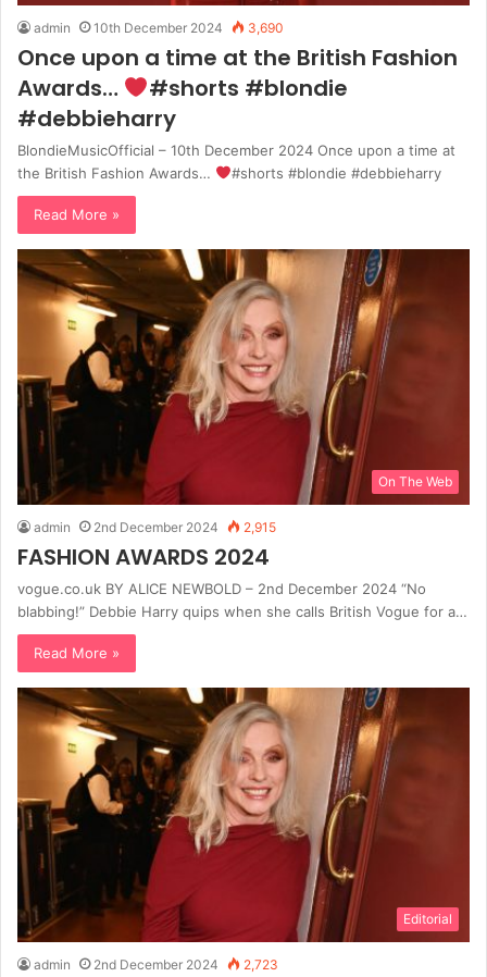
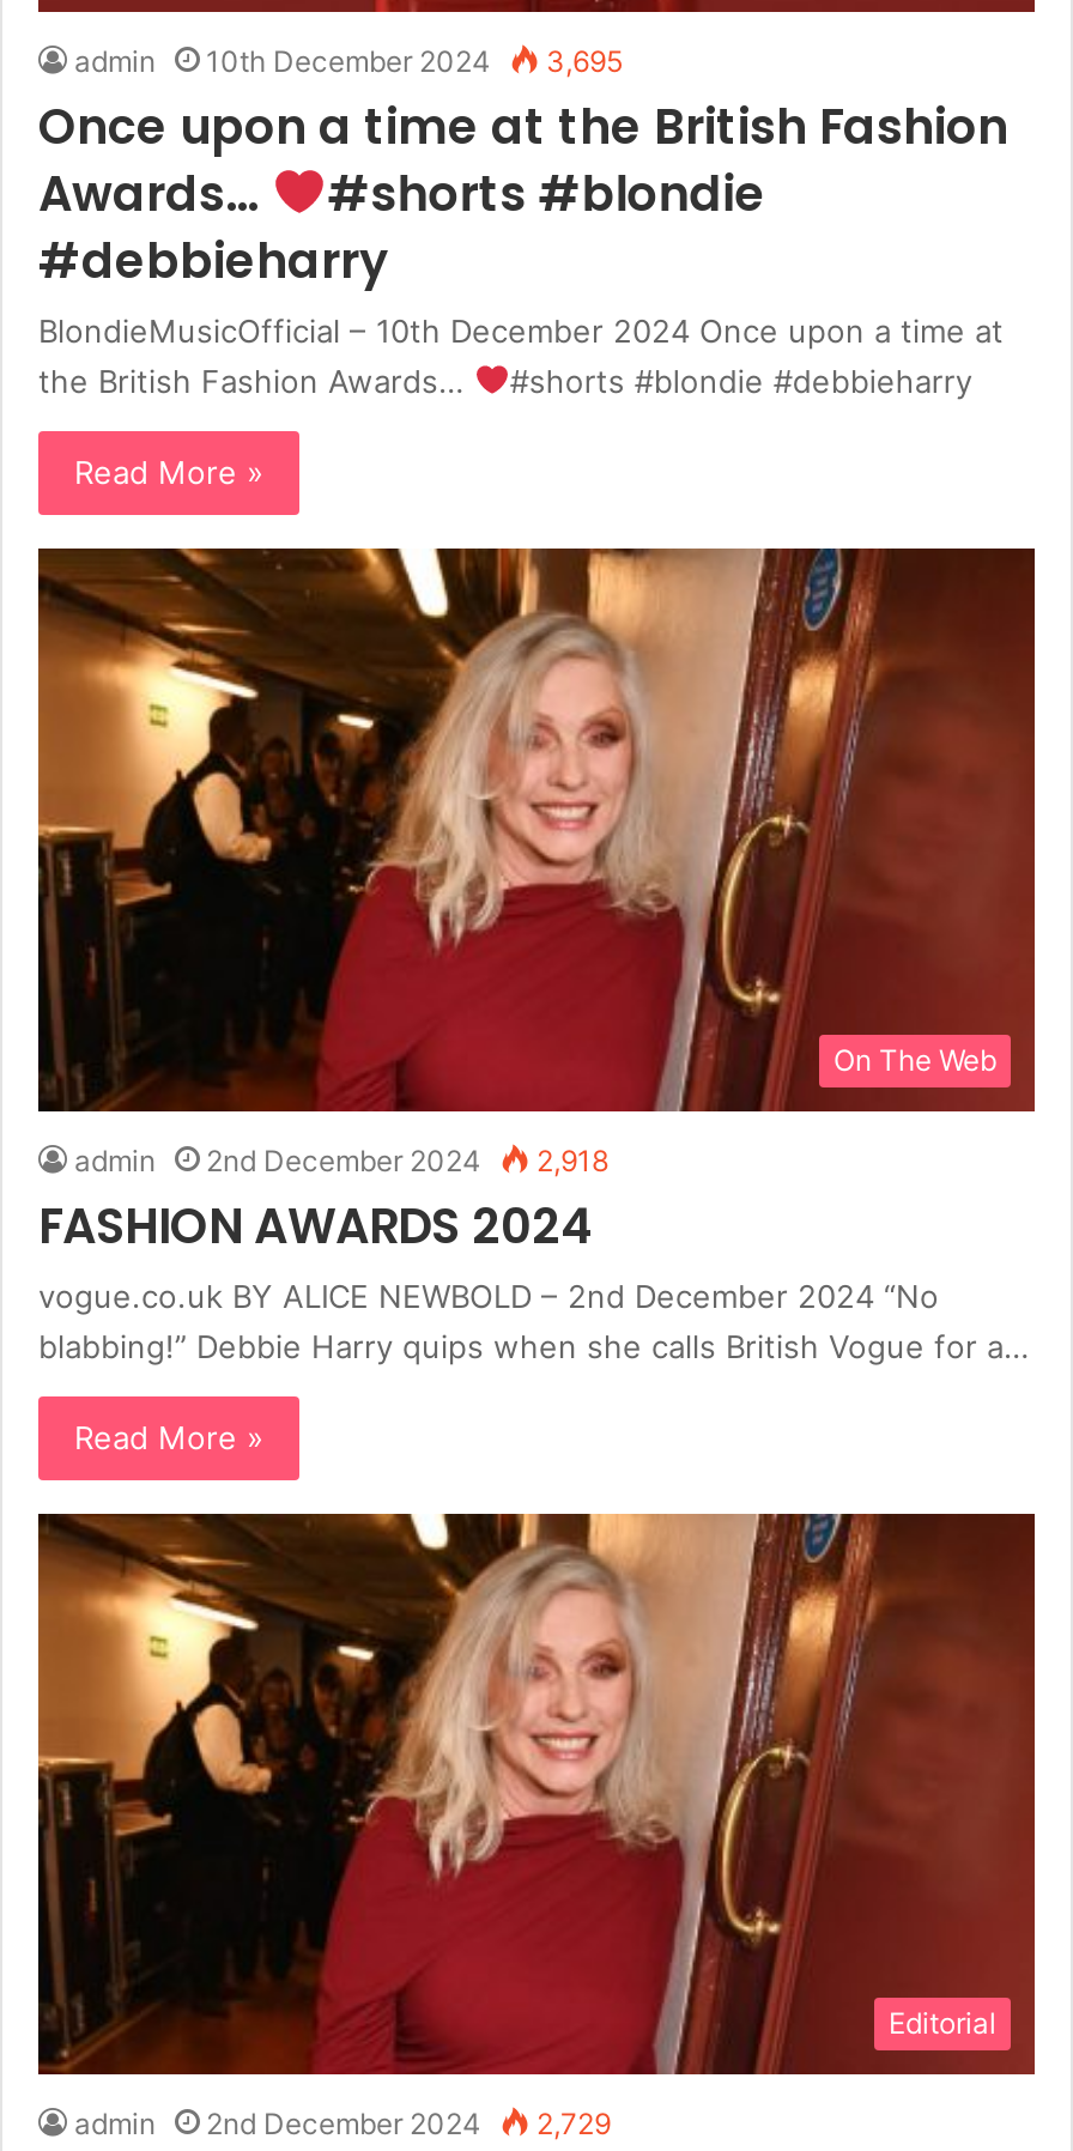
- admin 10th December 2024 3,690
+ admin 10th December 2024 3,695

- admin 2nd December 2024 2,915
+ admin 2nd December 2024 2,918

- admin 2nd December 2024 2,723
+ admin 2nd December 2024 2,729
